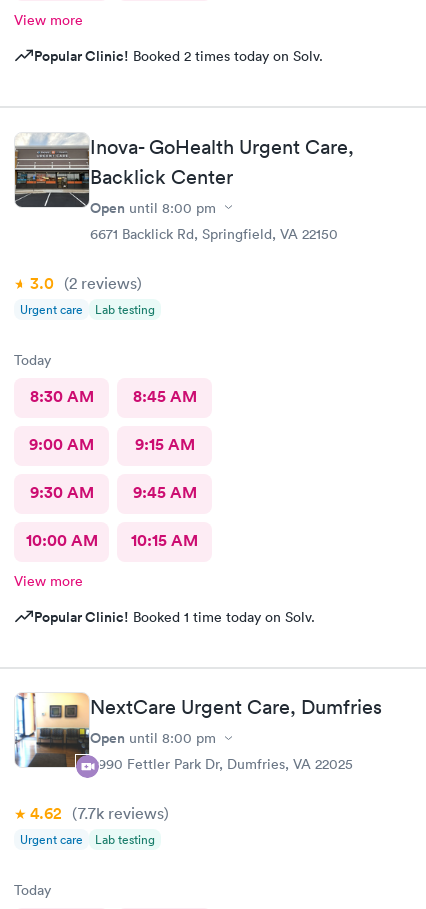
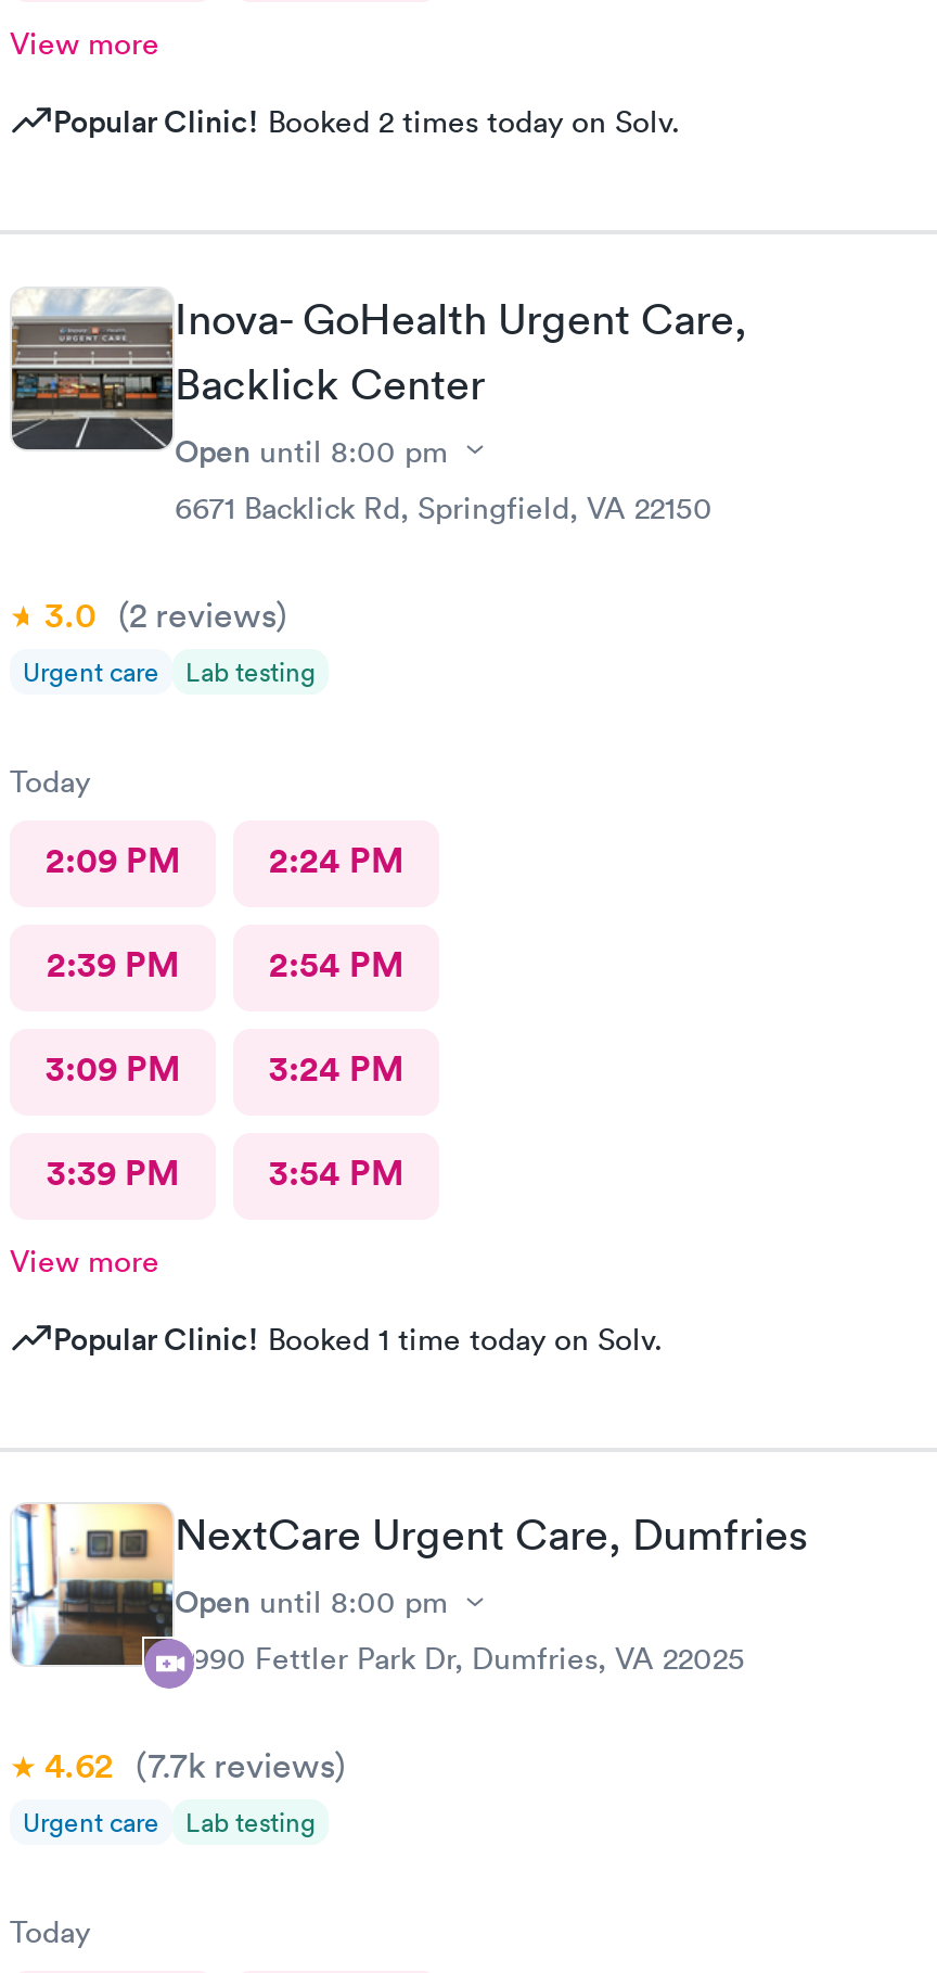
- 8:30 AM
- 8:45 AM
+ 2:09 PM
+ 2:24 PM

- 9:00 AM
- 9:15 AM
+ 2:39 PM
+ 2:54 PM

- 9:30 AM
- 9:45 AM
+ 3:09 PM
+ 3:24 PM

- 10:00 AM
- 10:15 AM
+ 3:39 PM
+ 3:54 PM
